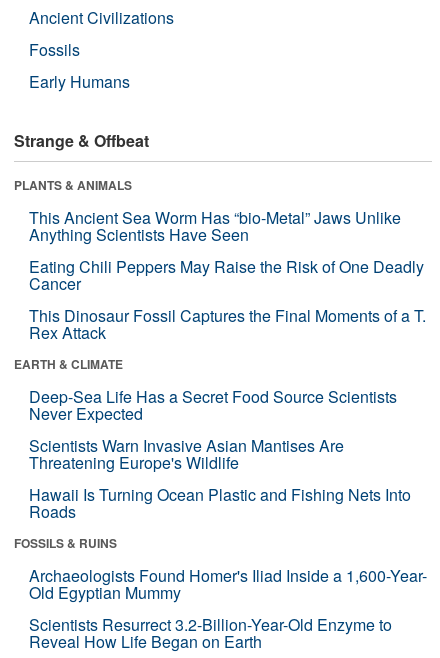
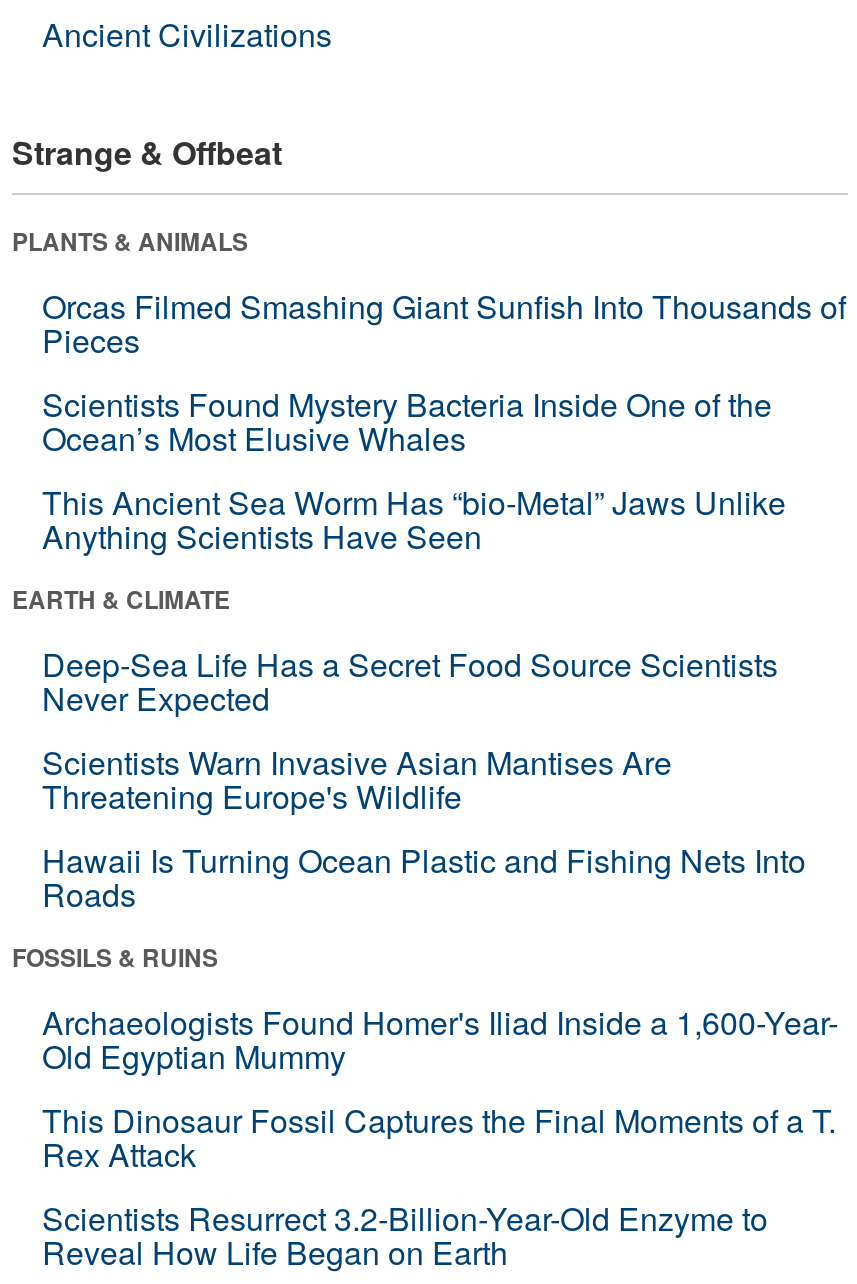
- Fossils
- Early Humans

moved up: Strange & Offbeat | PLANTS & ANIMALS

+ Orcas Filmed Smashing Giant Sunfish Into Thousands of
+ Pieces
+ Scientists Found Mystery Bacteria Inside One of the
+ Ocean’s Most Elusive Whales

moved down: This Ancient Sea Worm Has “bio-Metal” Jaws Unlike | Anything Scientists Have Seen

- Eating Chili Peppers May Raise the Risk of One Deadly
- Cancer

moved down: This Dinosaur Fossil Captures the Final Moments of a T. | Rex Attack

moved up: EARTH & CLIMATE | Deep-Sea Life Has a Secret Food Source Scientists | Never Expected | ... | Archaeologists Found Homer's Iliad Inside a 1,600-Year- | Old Egyptian Mummy
